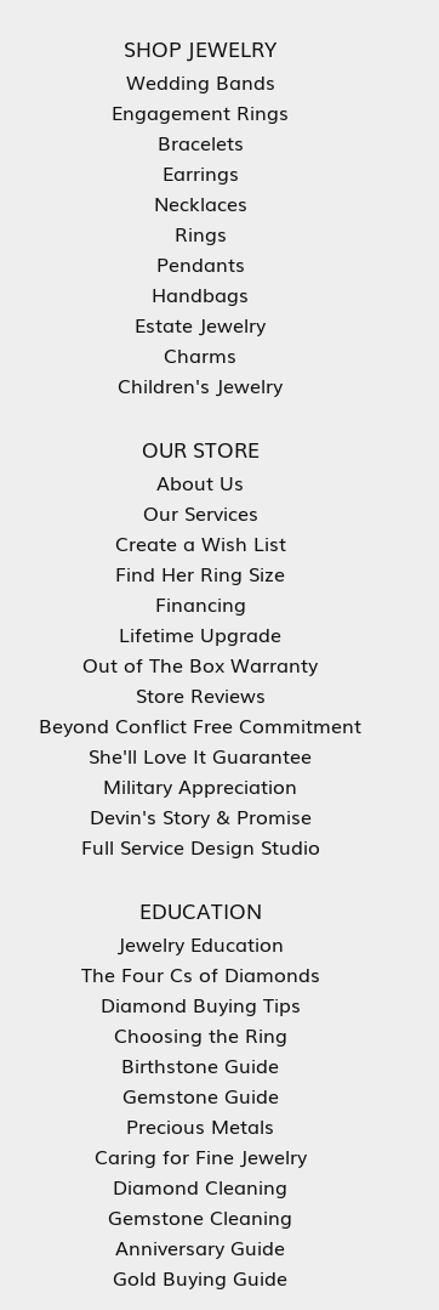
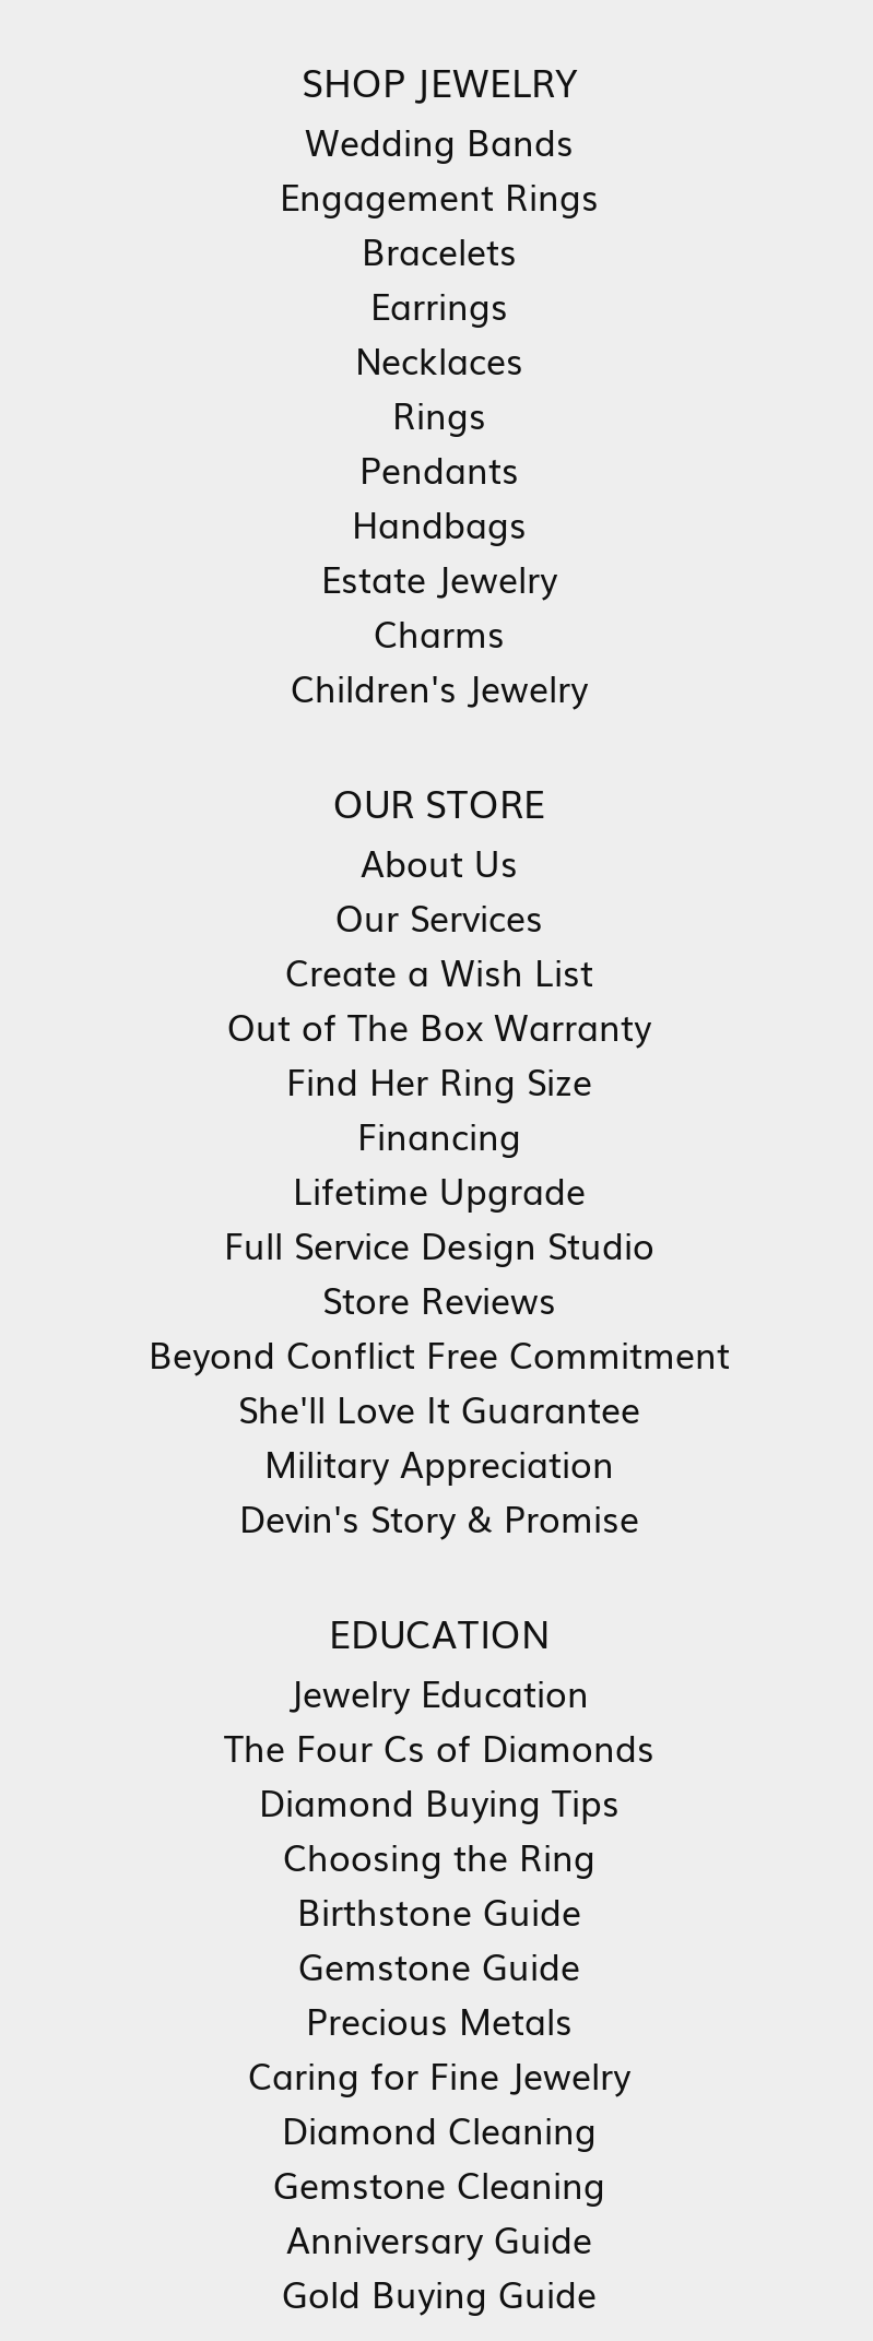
moved down: Find Her Ring Size | Financing | Lifetime Upgrade

moved up: Out of The Box Warranty

moved down: Store Reviews | Beyond Conflict Free Commitment | She'll Love It Guarantee | Military Appreciation | Devin's Story & Promise

moved up: Full Service Design Studio
